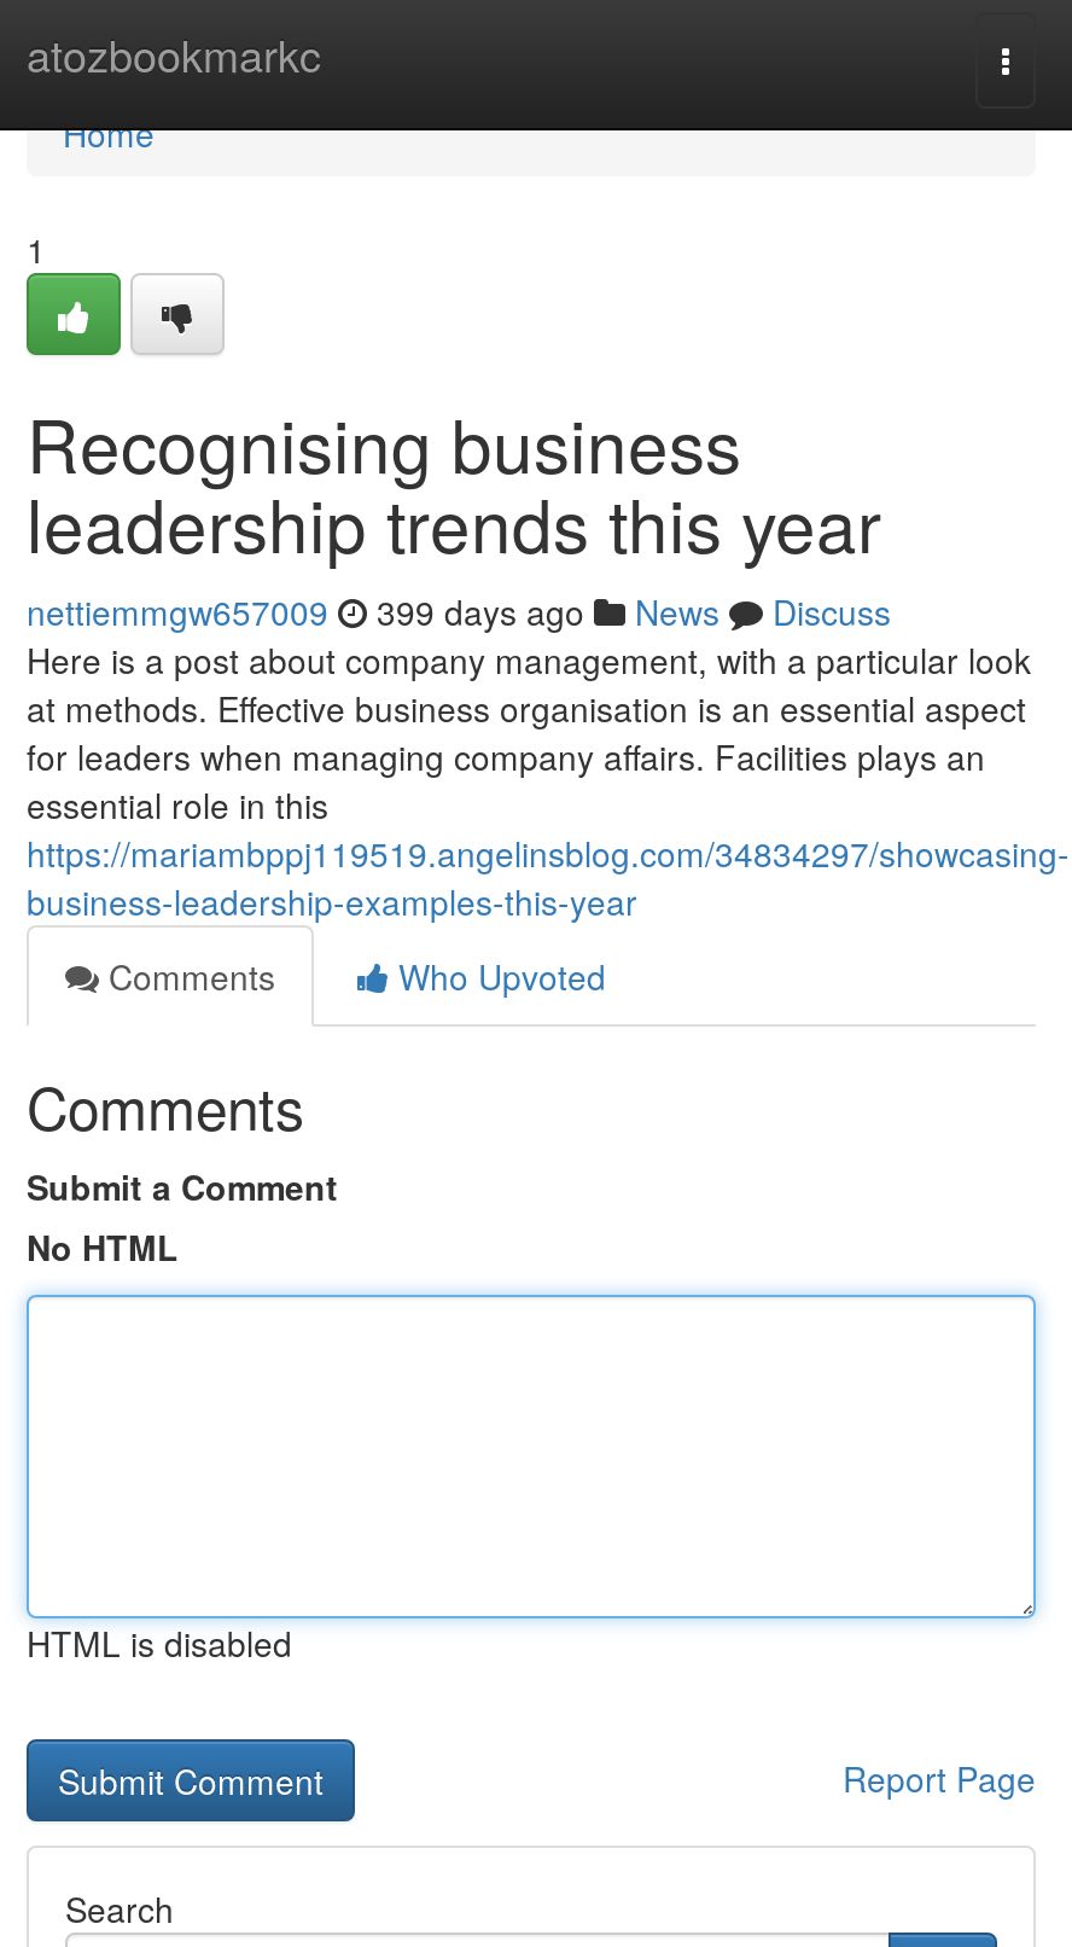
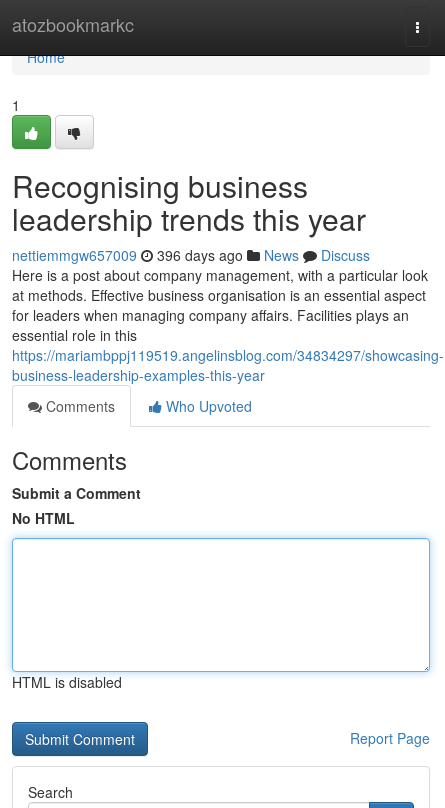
- nettiemmgw657009 399 days ago News Discuss
+ nettiemmgw657009 396 days ago News Discuss
